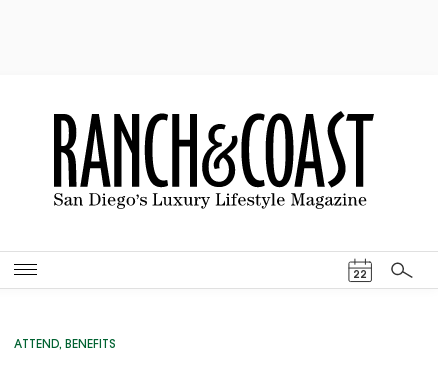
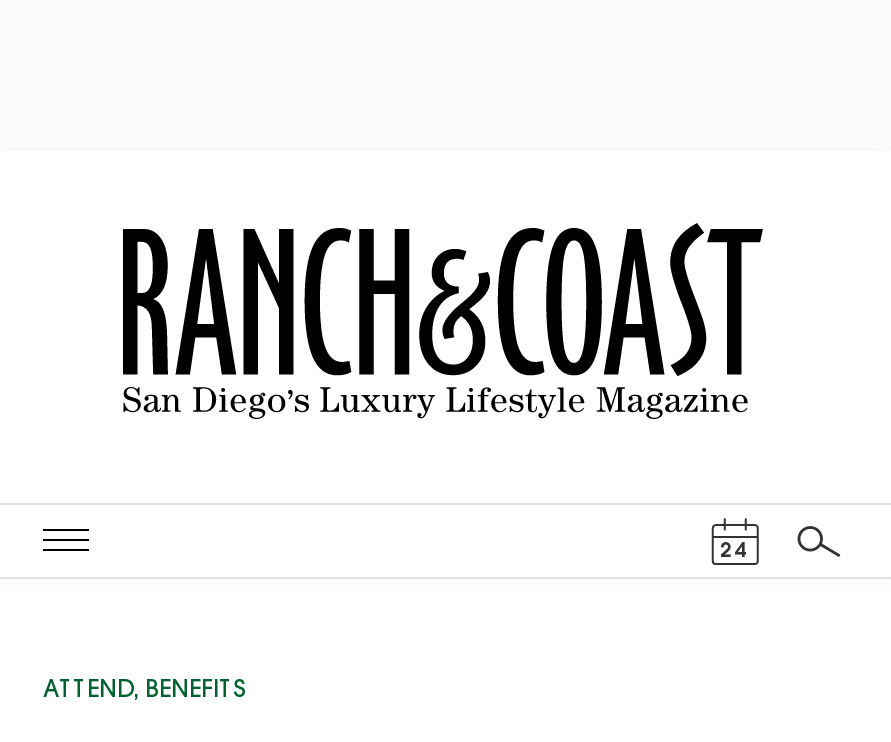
- 22
+ 24
